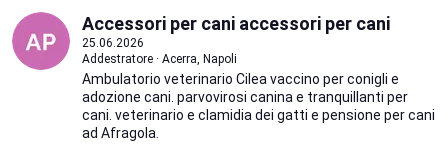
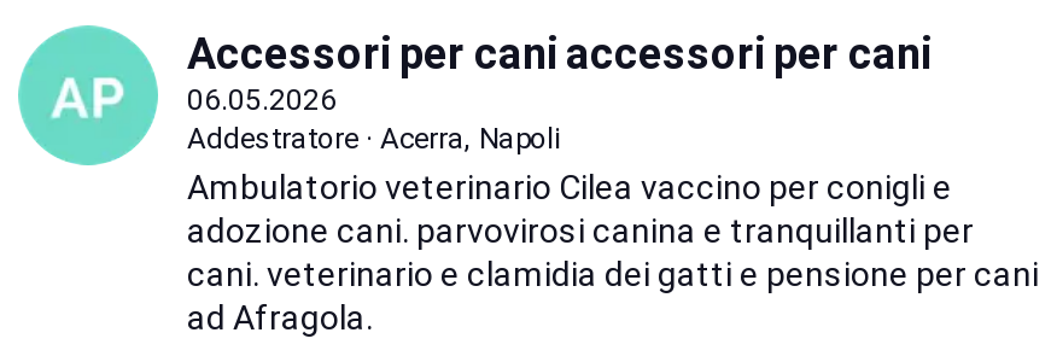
- [image]
- 25.06.2026
+ [image]
+ 06.05.2026
